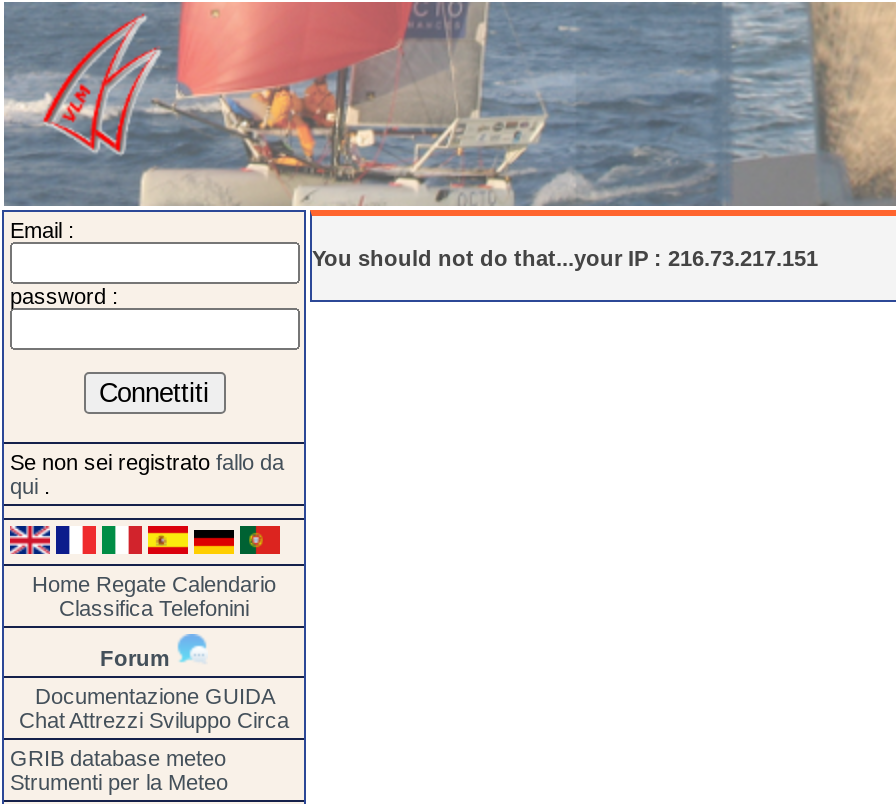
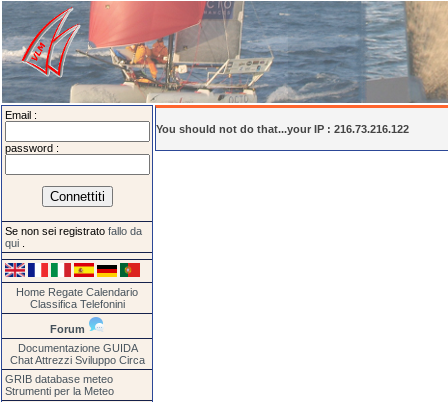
- You should not do that...your IP : 216.73.217.151
+ You should not do that...your IP : 216.73.216.122
